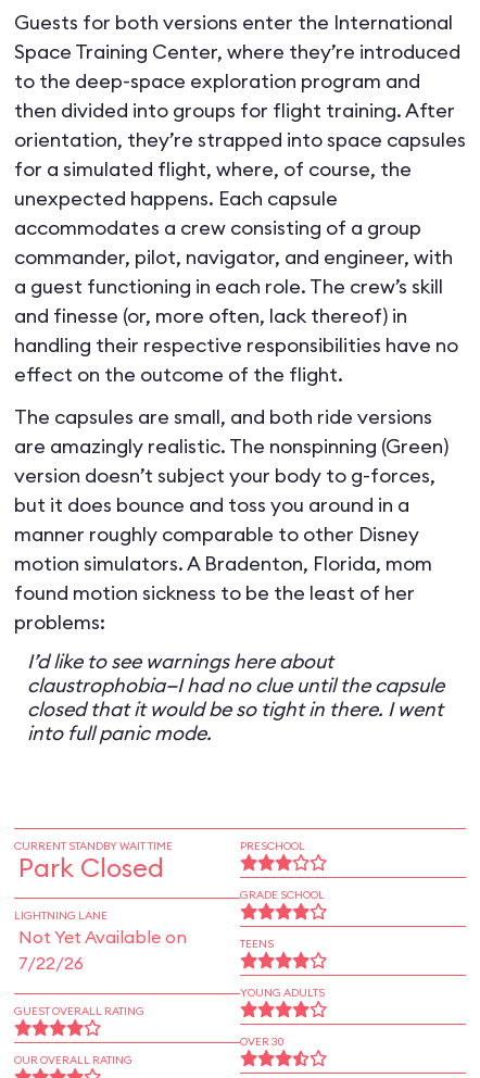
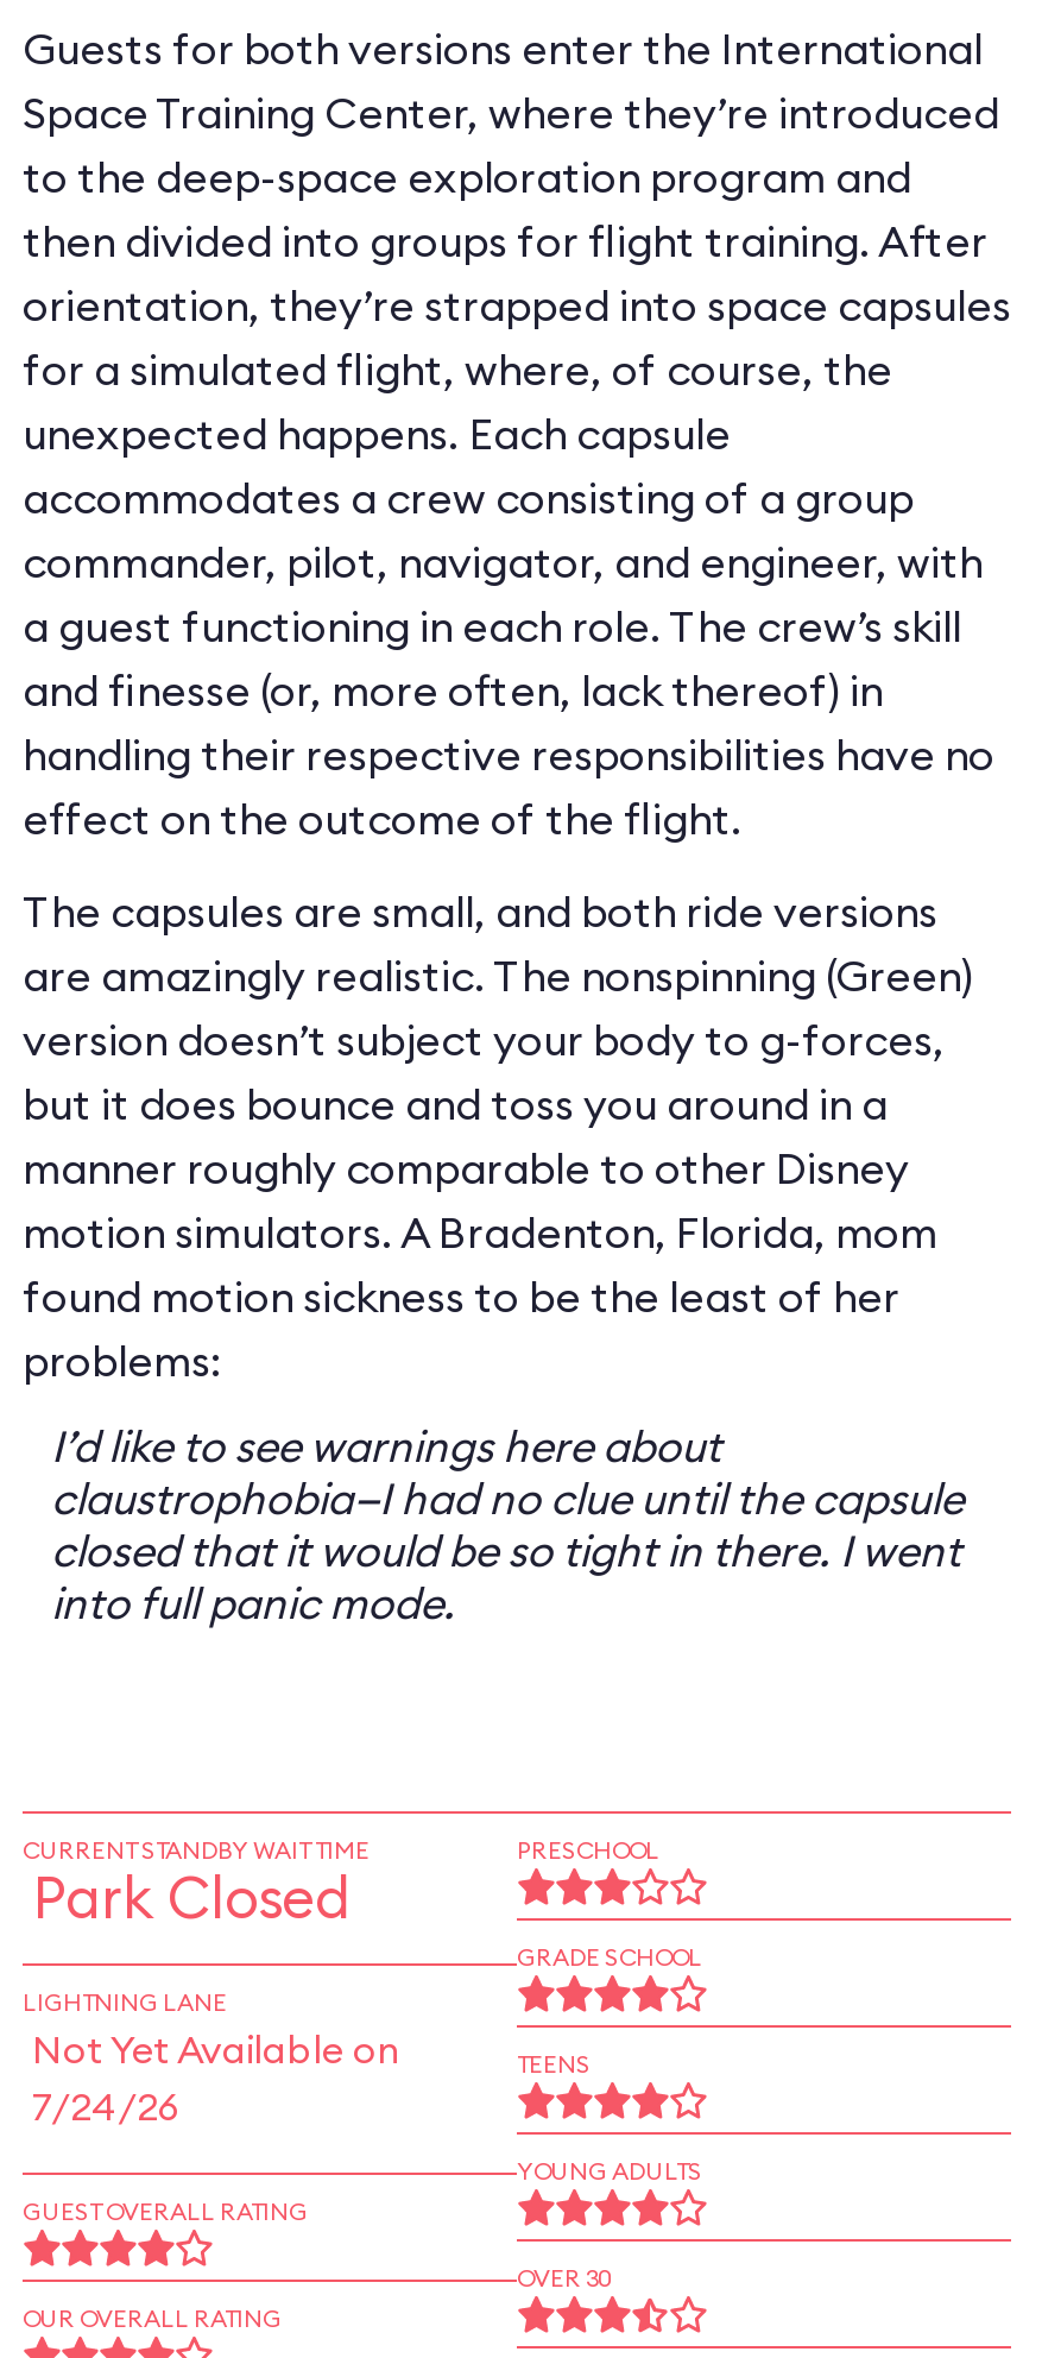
- 7/22/26
+ 7/24/26
